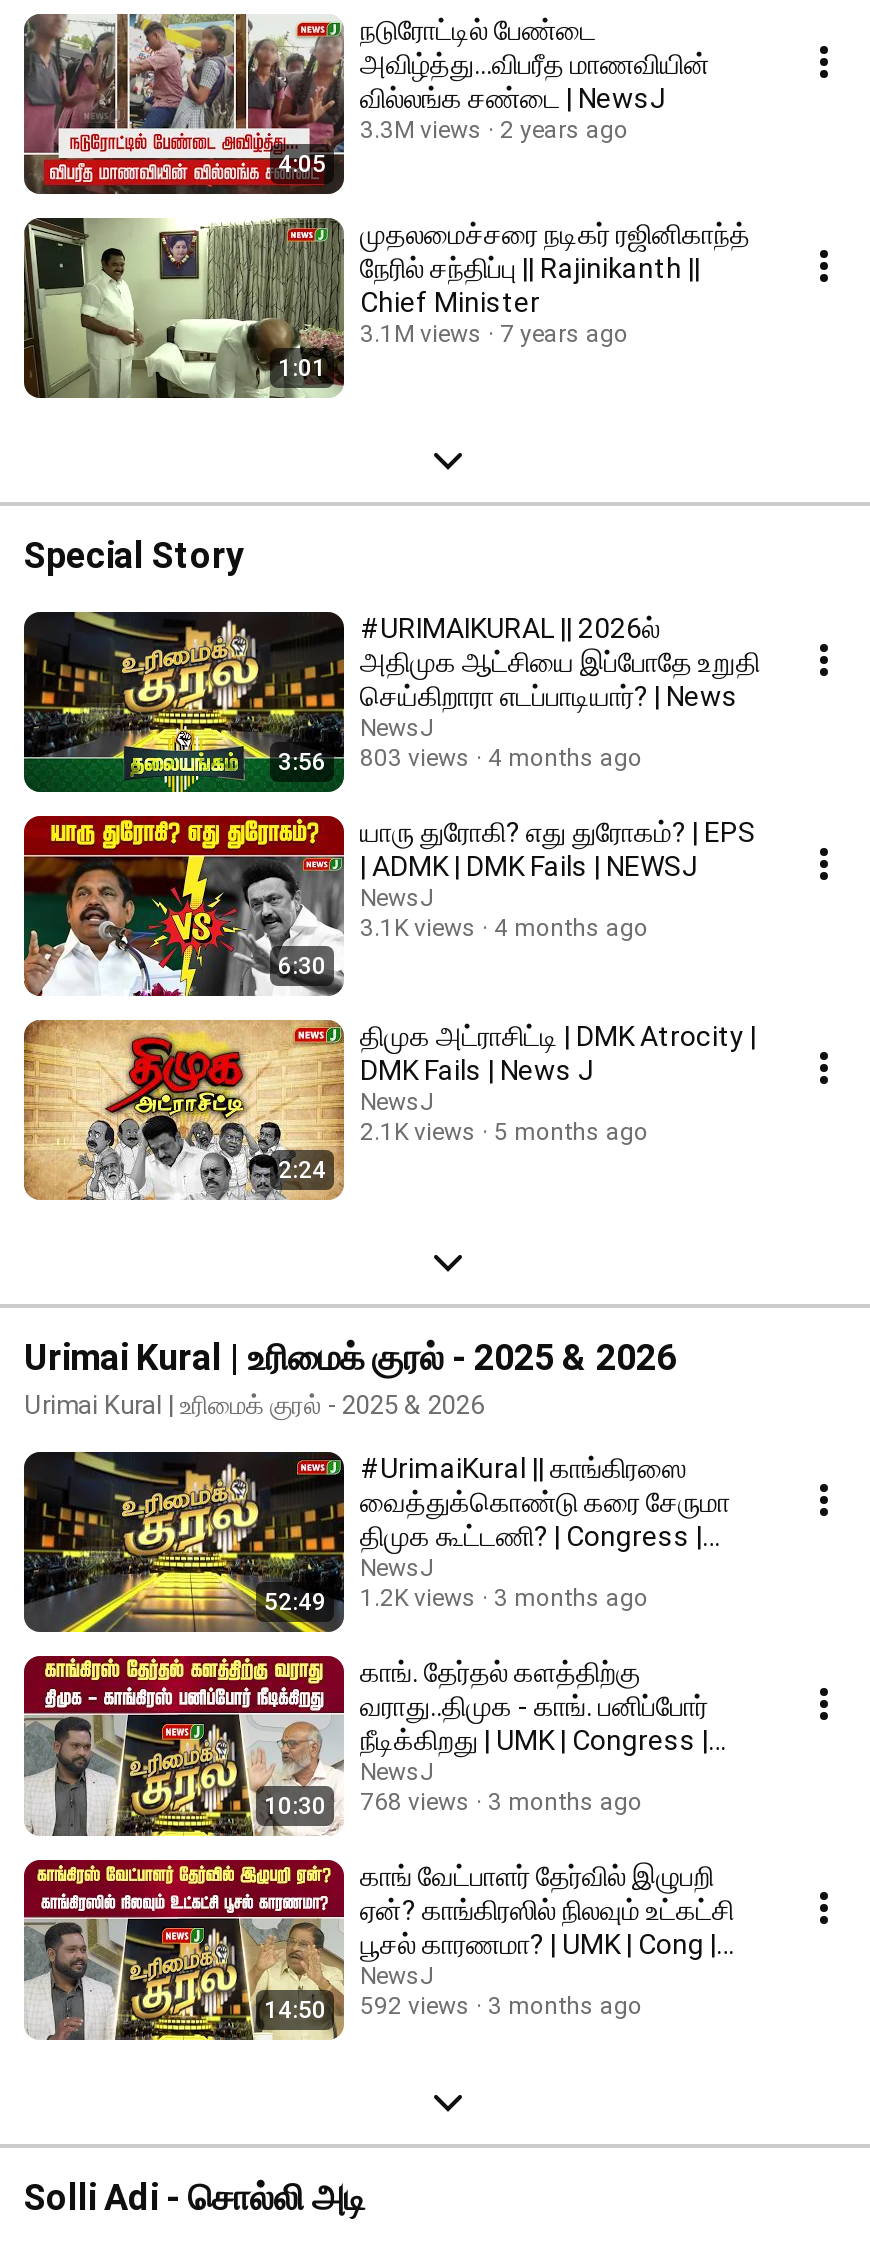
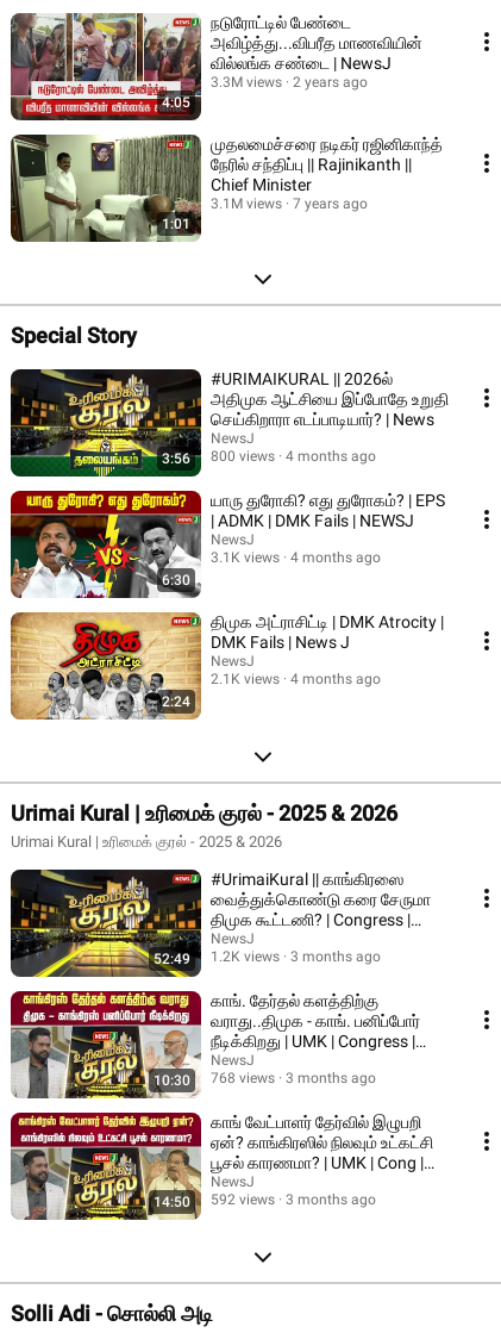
- 3:56 803 views 4 months ago
+ 3:56 800 views 4 months ago

- 2.1K views 5 months ago
+ 2.1K views 4 months ago
